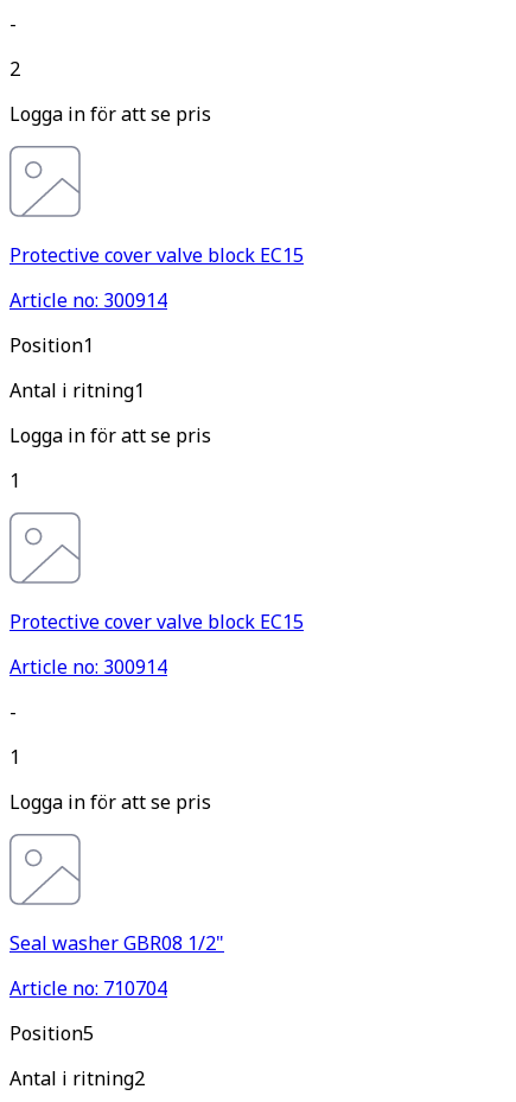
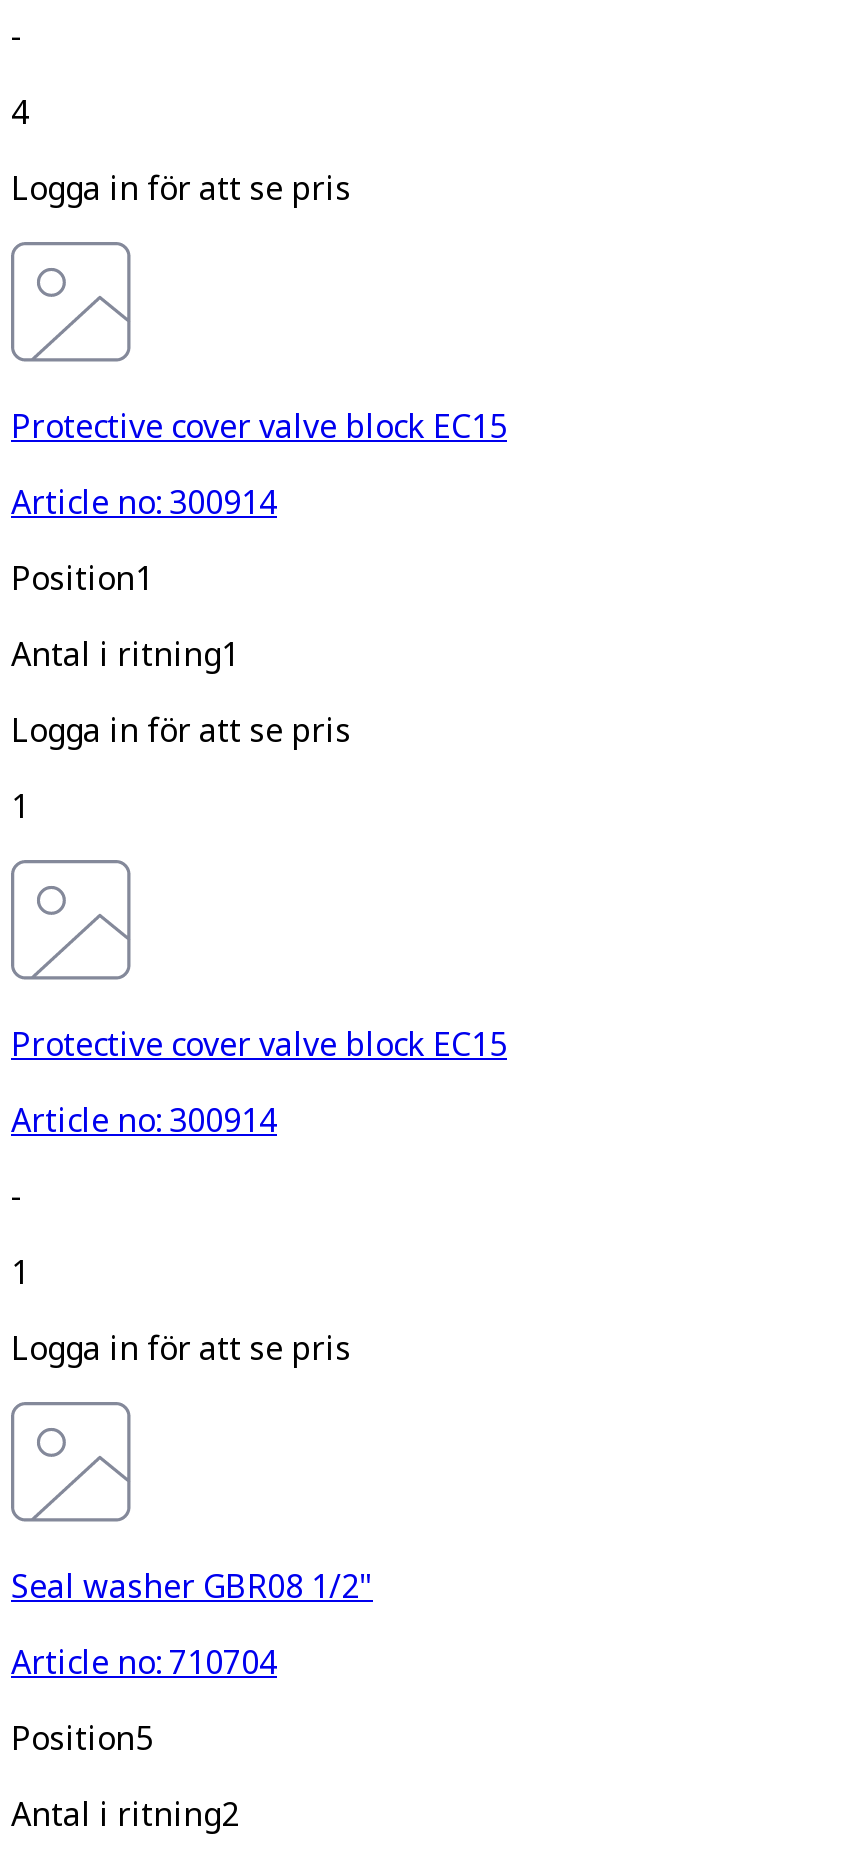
- 2
+ 4
